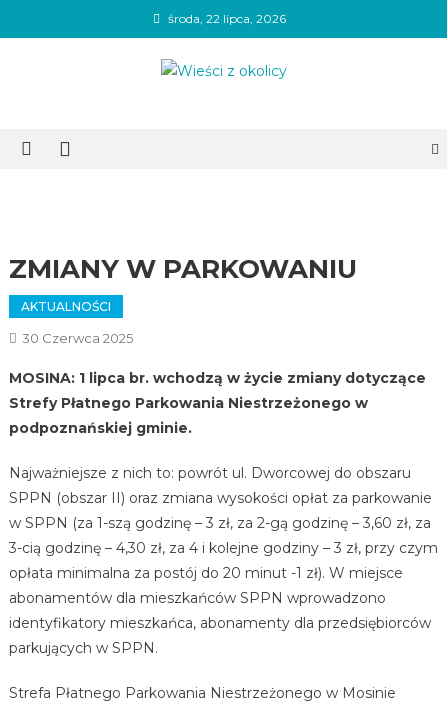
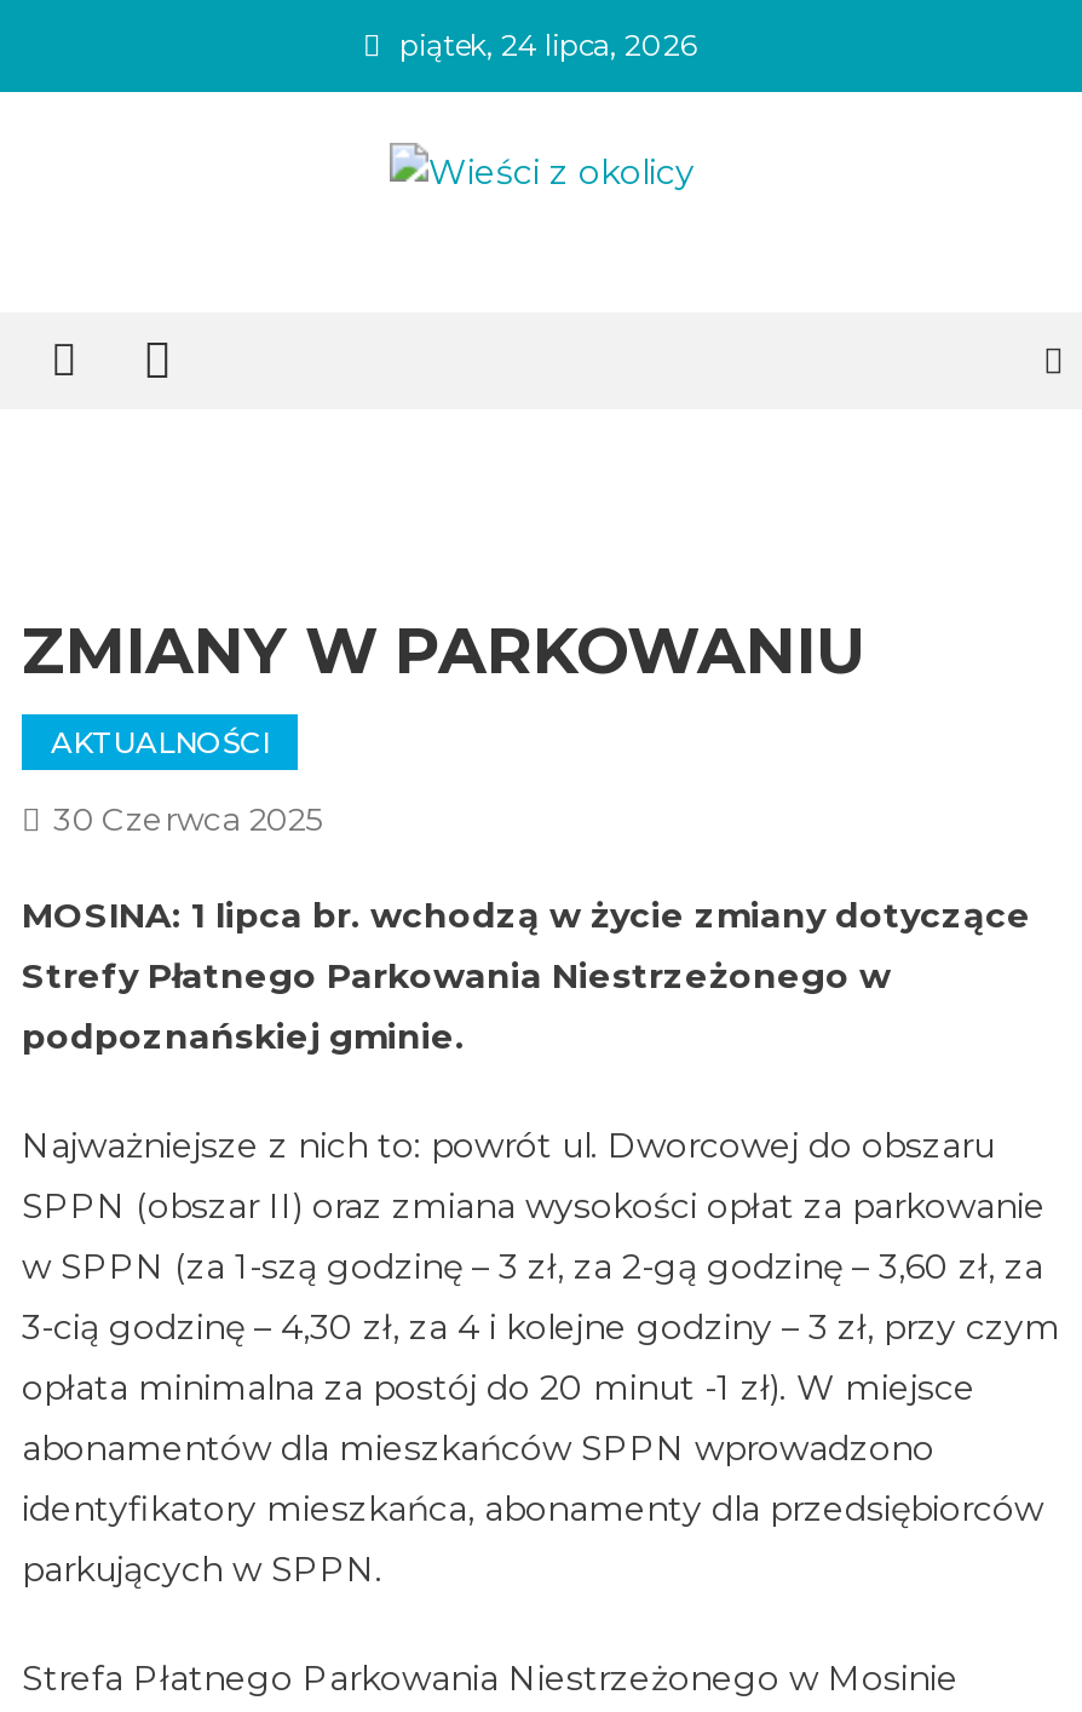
- środa, 22 lipca, 2026
+ piątek, 24 lipca, 2026
